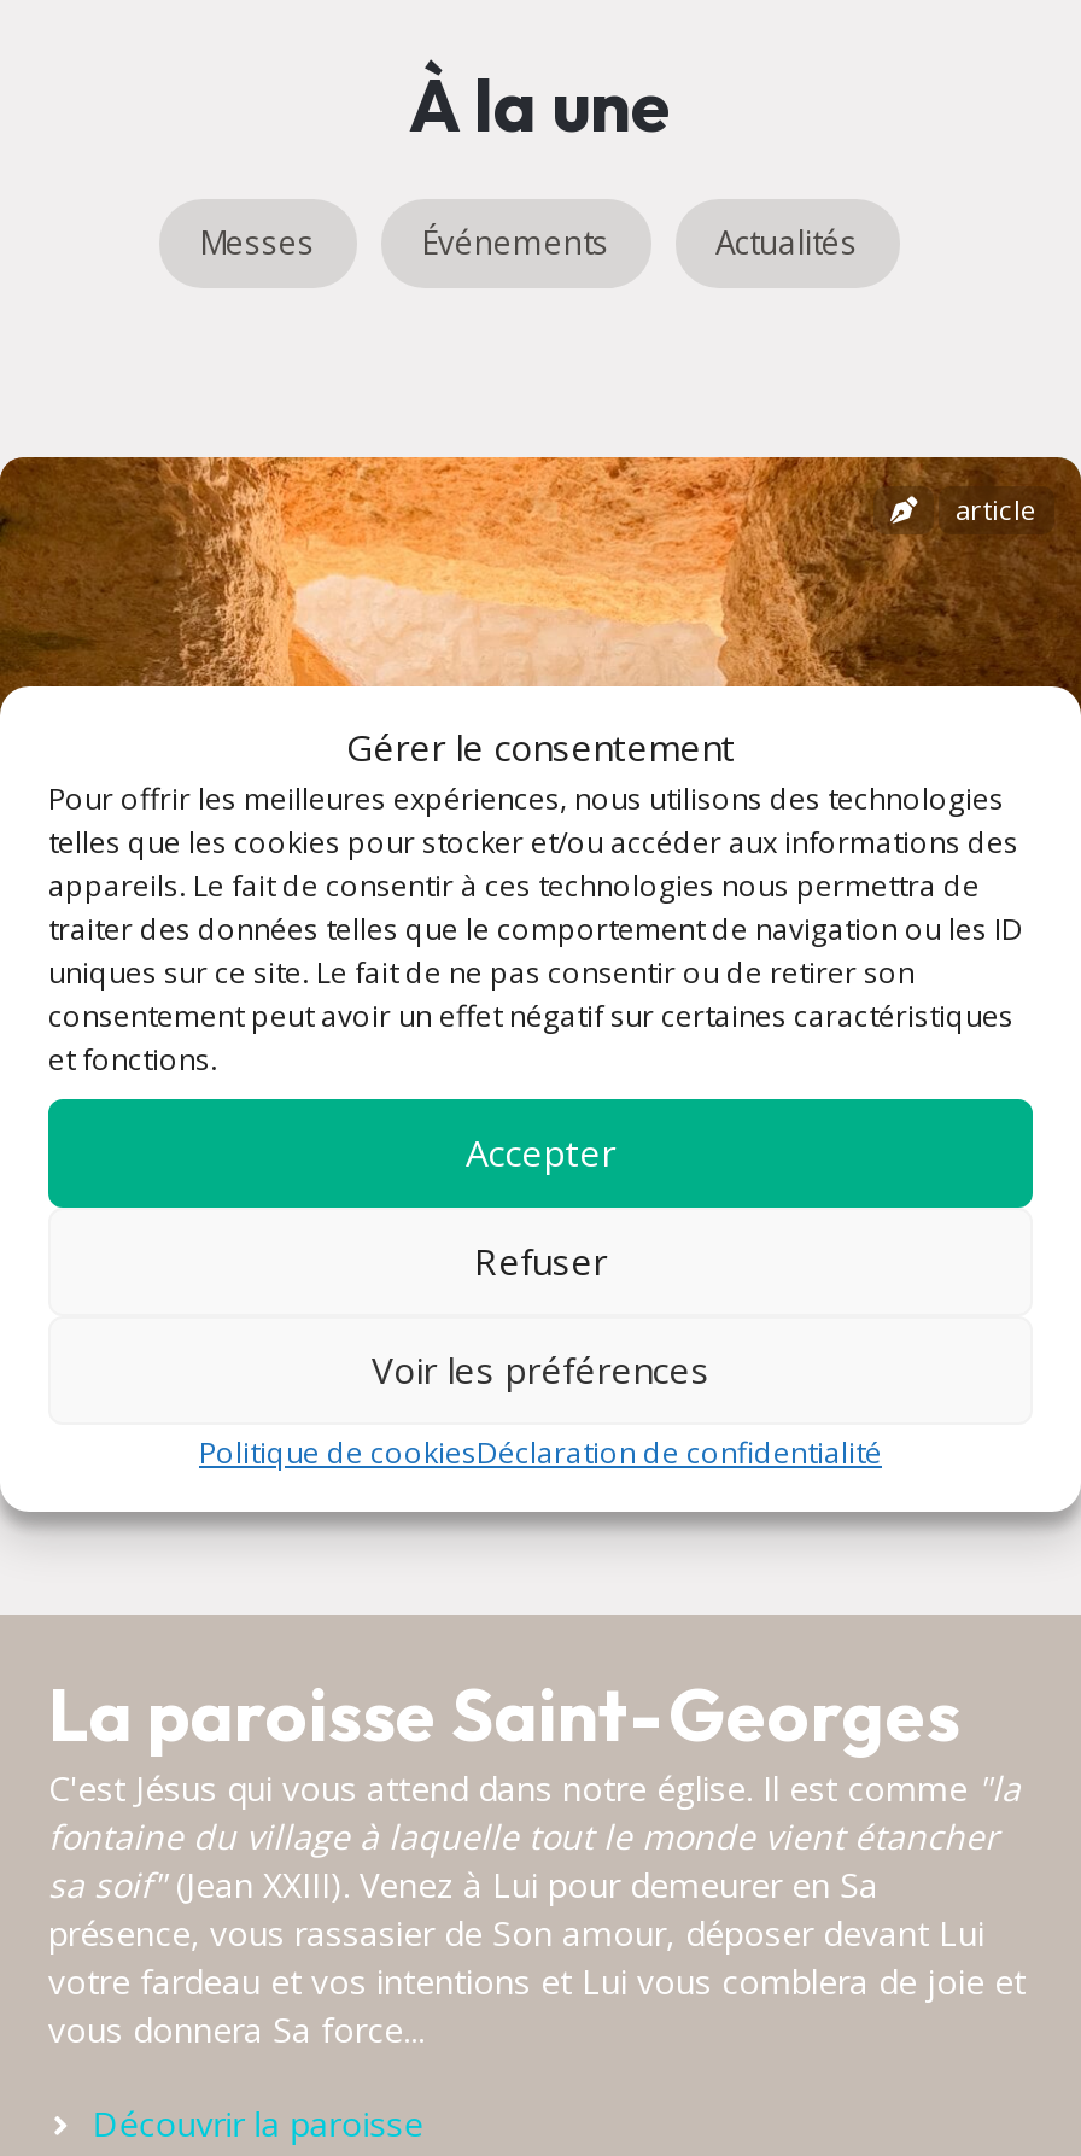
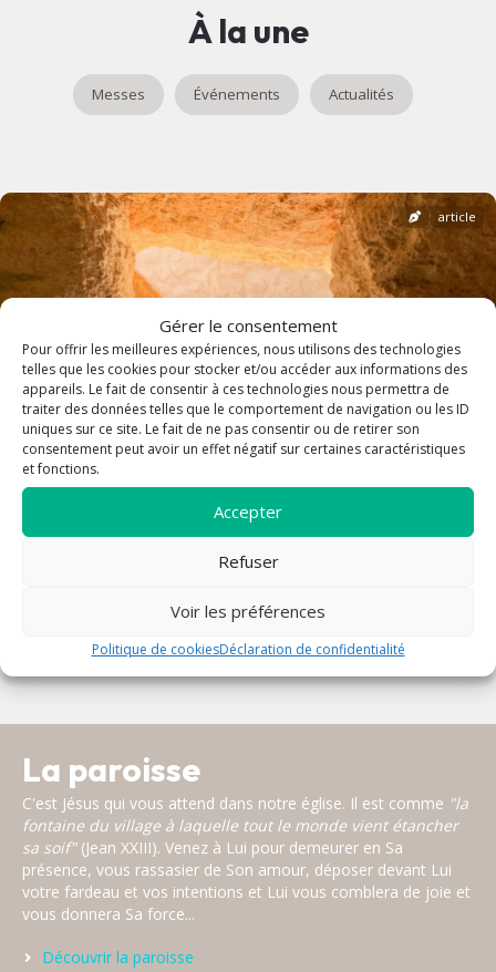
- La paroisse Saint-Georges
+ La paroisse
